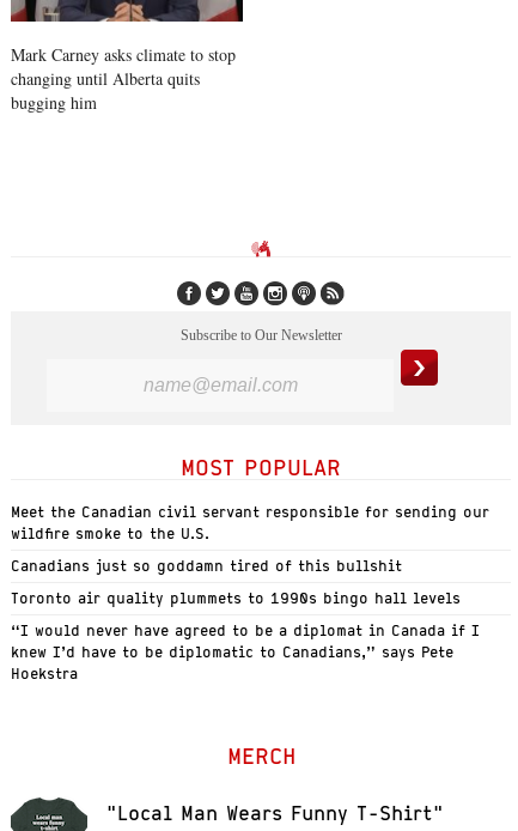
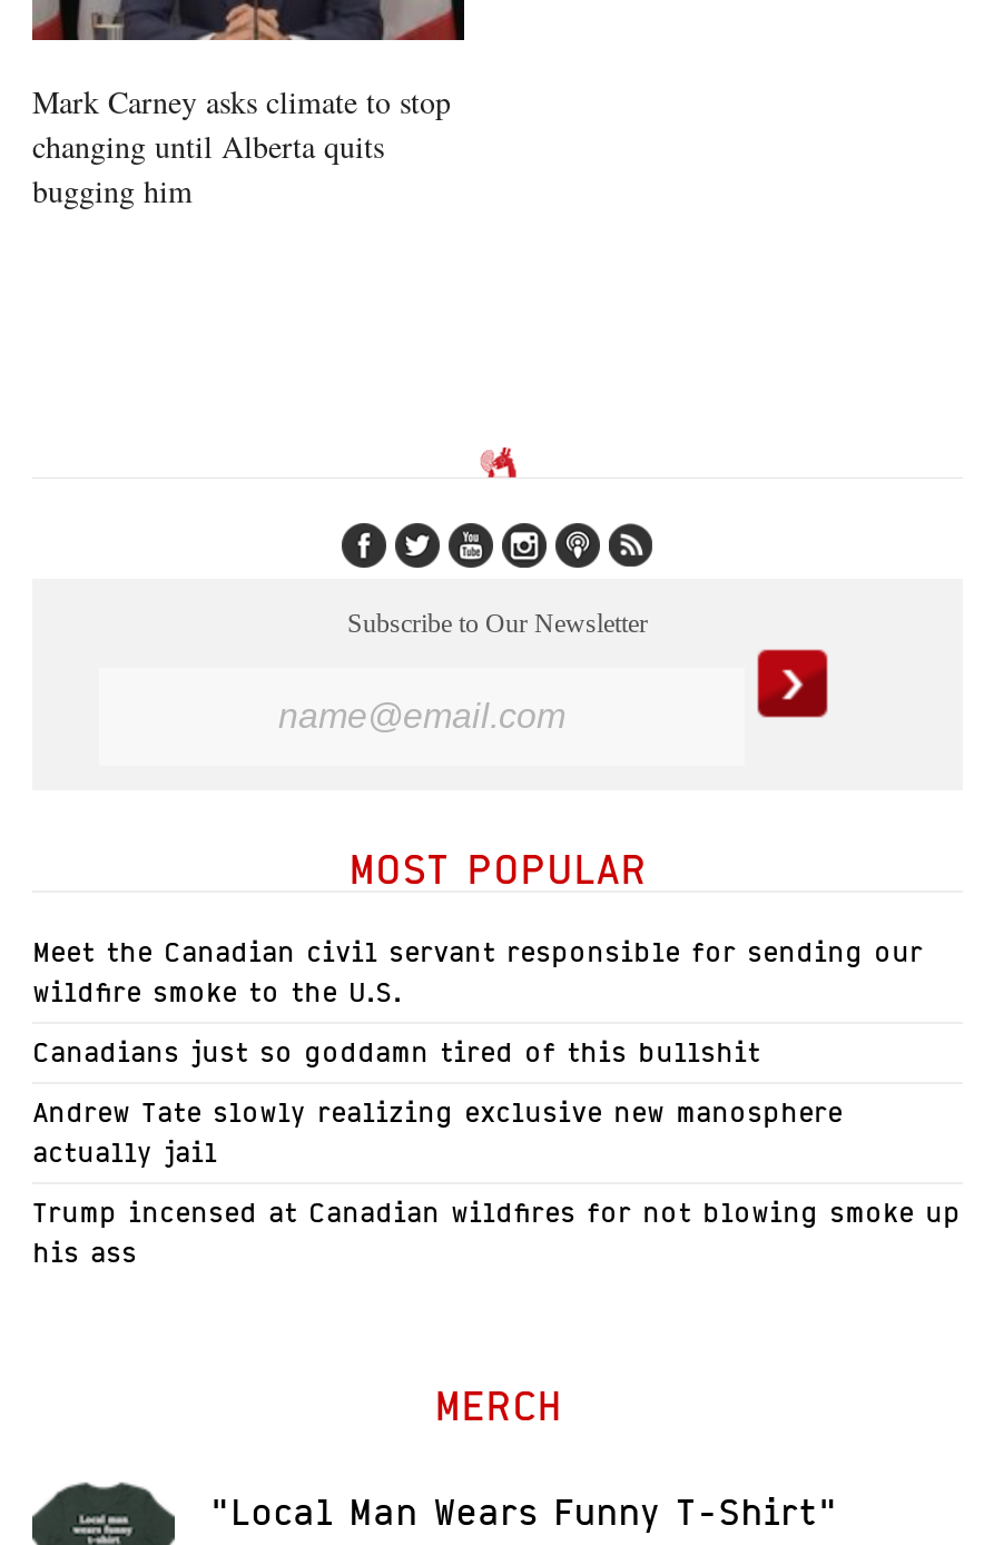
- Toronto air quality plummets to 1990s bingo hall levels
+ Andrew Tate slowly realizing exclusive new manosphere
+ actually jail

- “I would never have agreed to be a diplomat in Canada if I
- knew I’d have to be diplomatic to Canadians,” says Pete
- Hoekstra
+ Trump incensed at Canadian wildfires for not blowing smoke up
+ his ass
